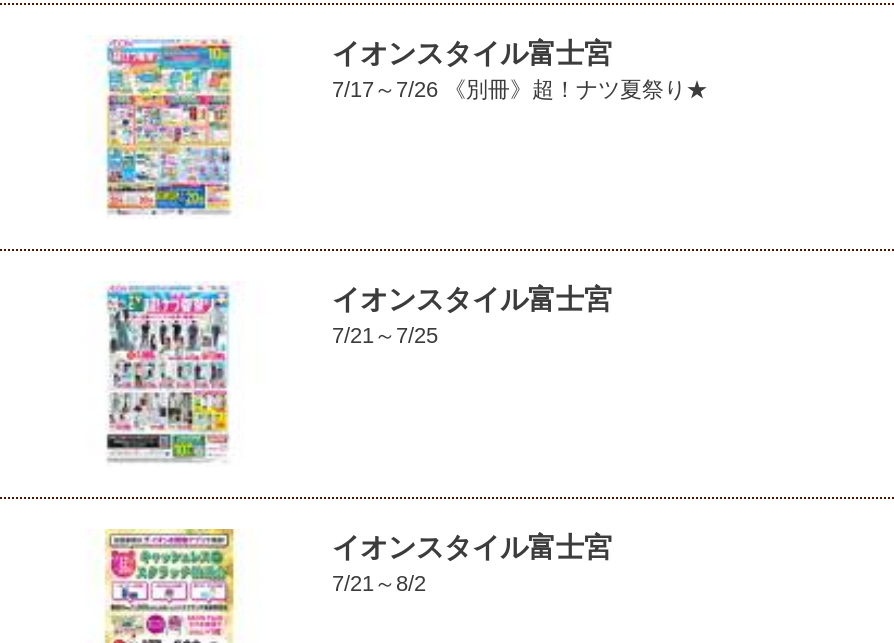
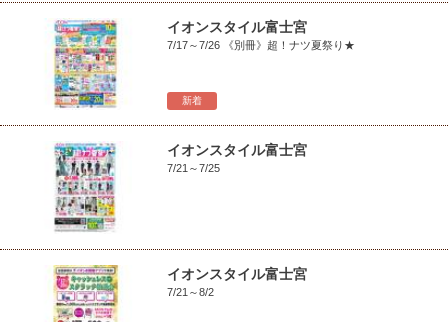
+ 新着
